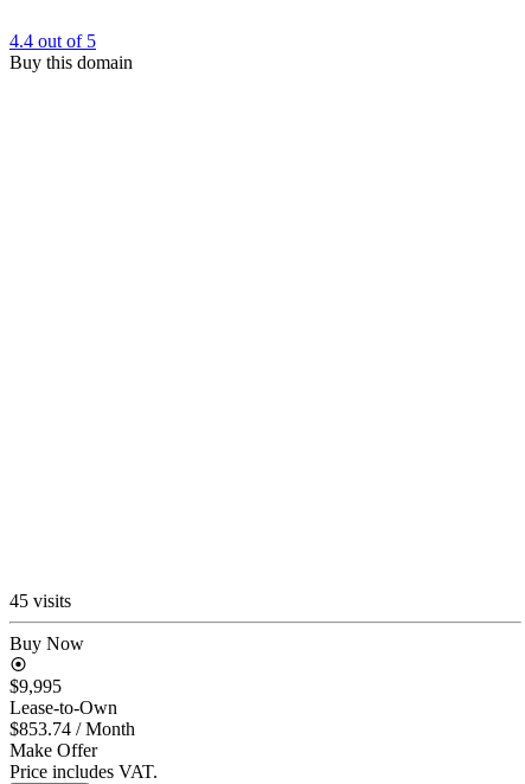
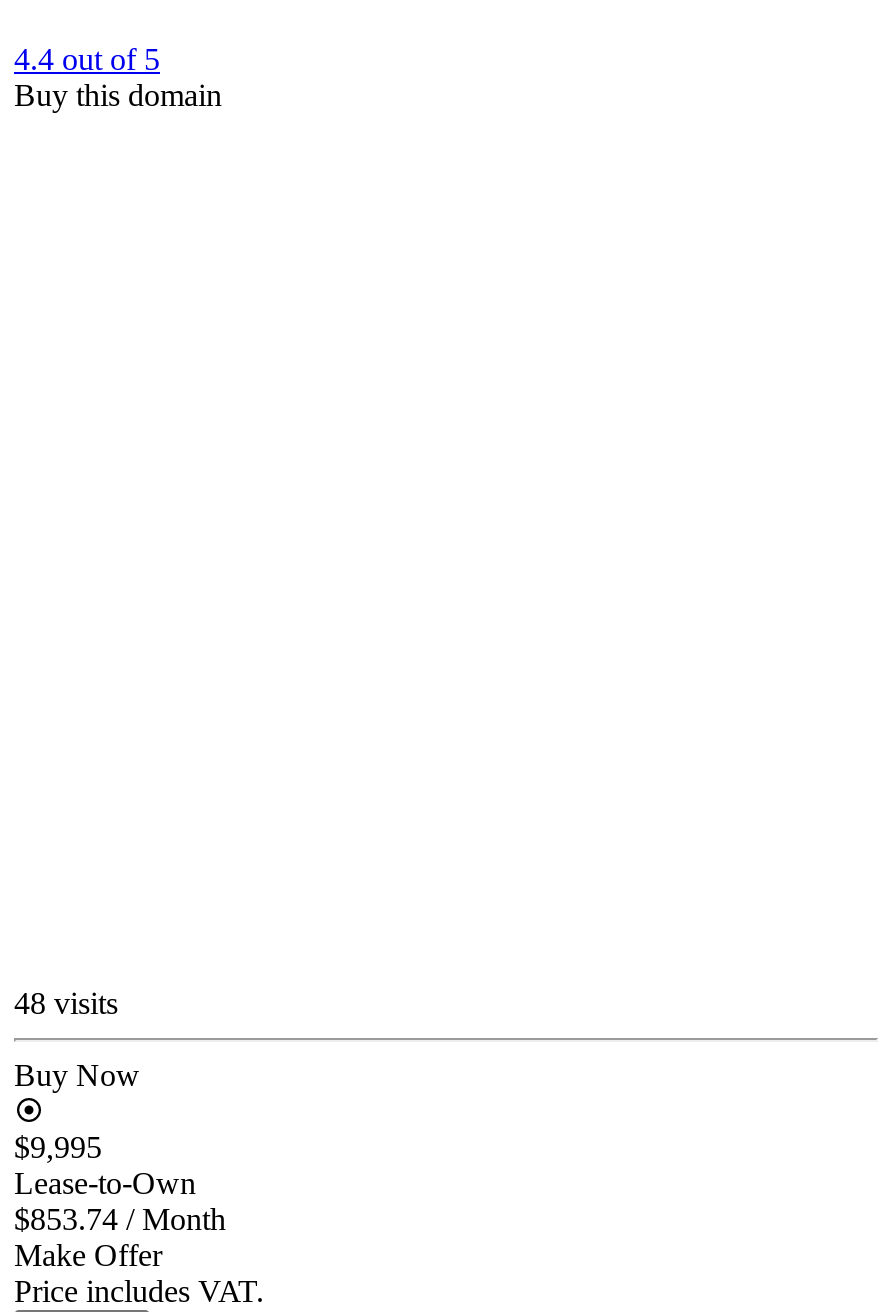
- 45 visits
+ 48 visits
